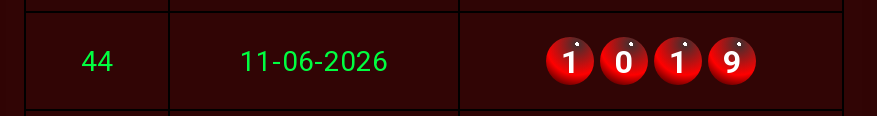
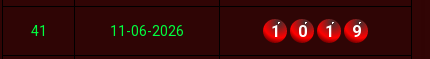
- 44
+ 41
